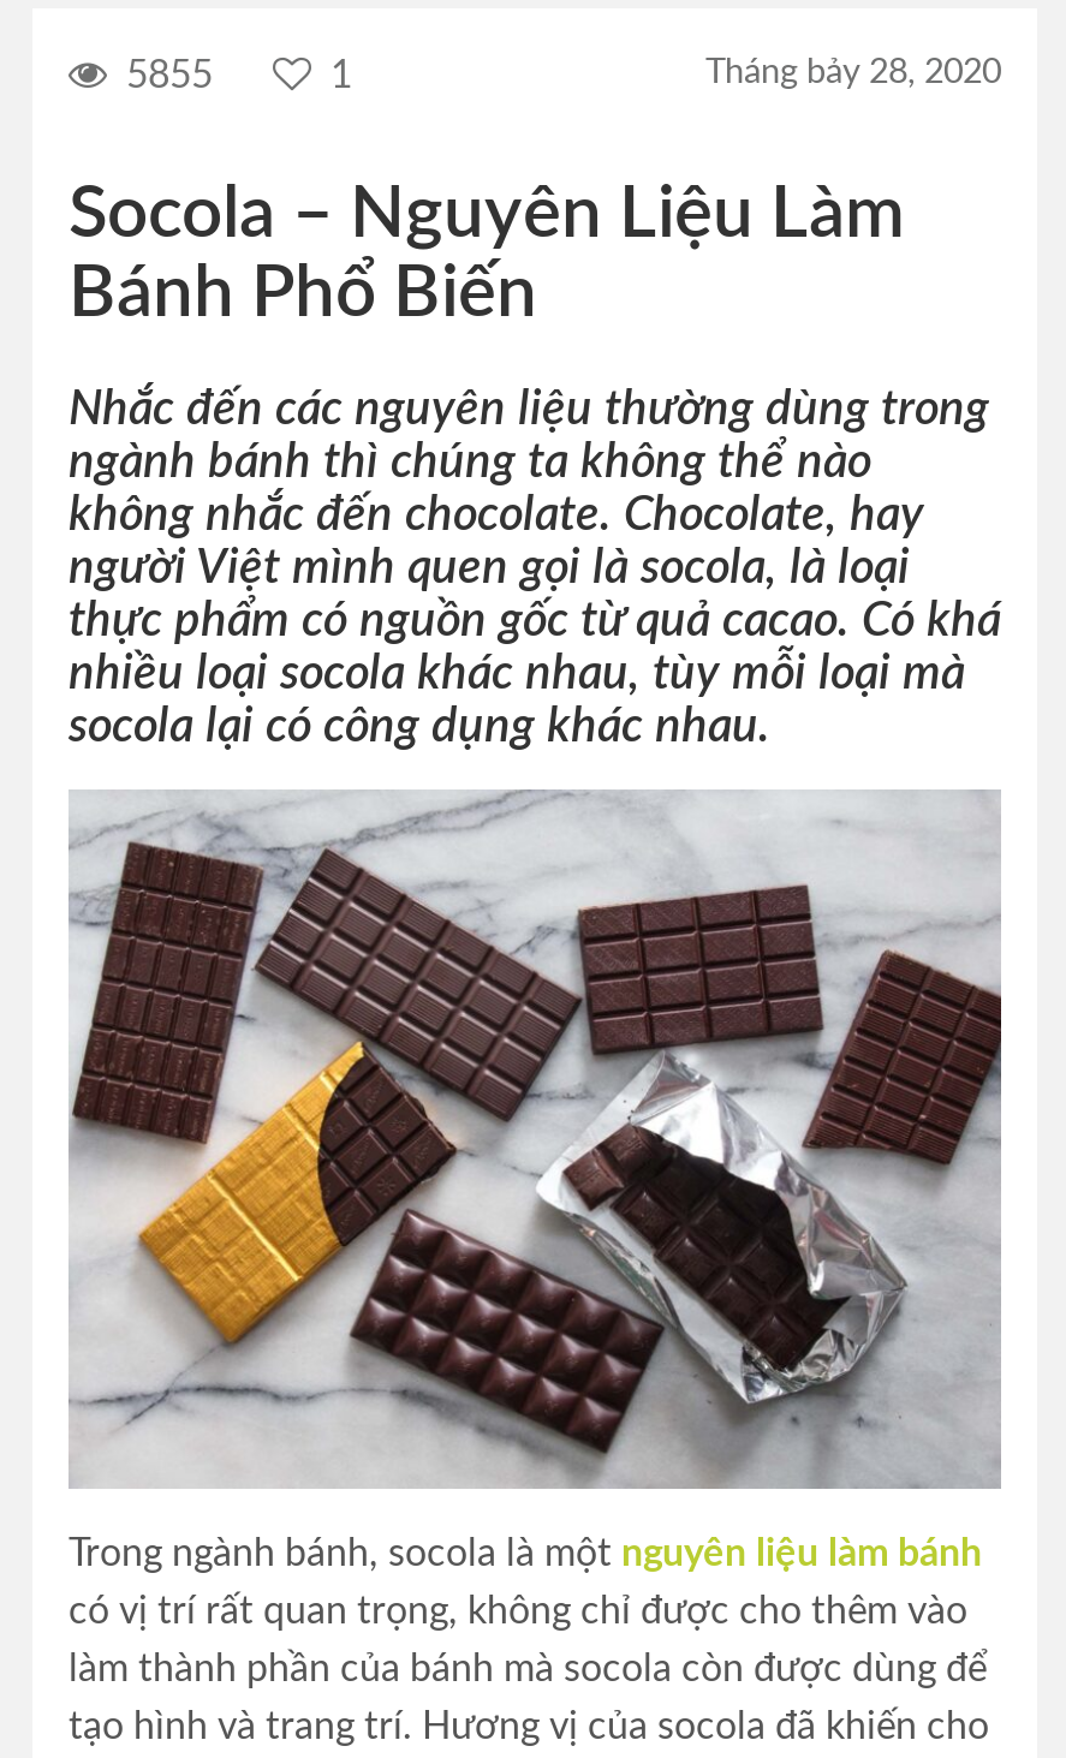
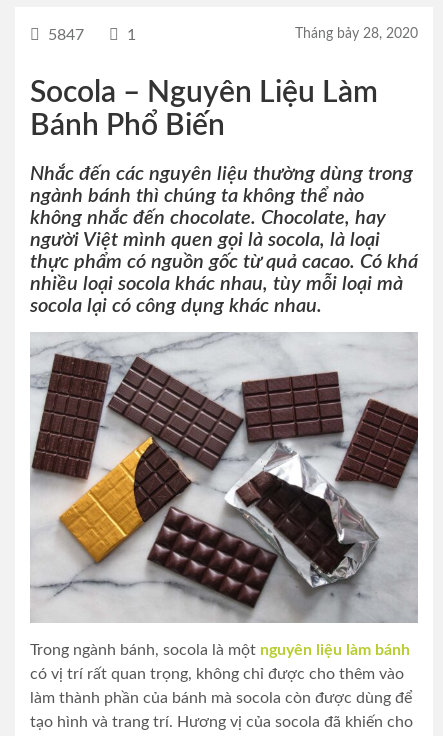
- 5855
+ 5847
